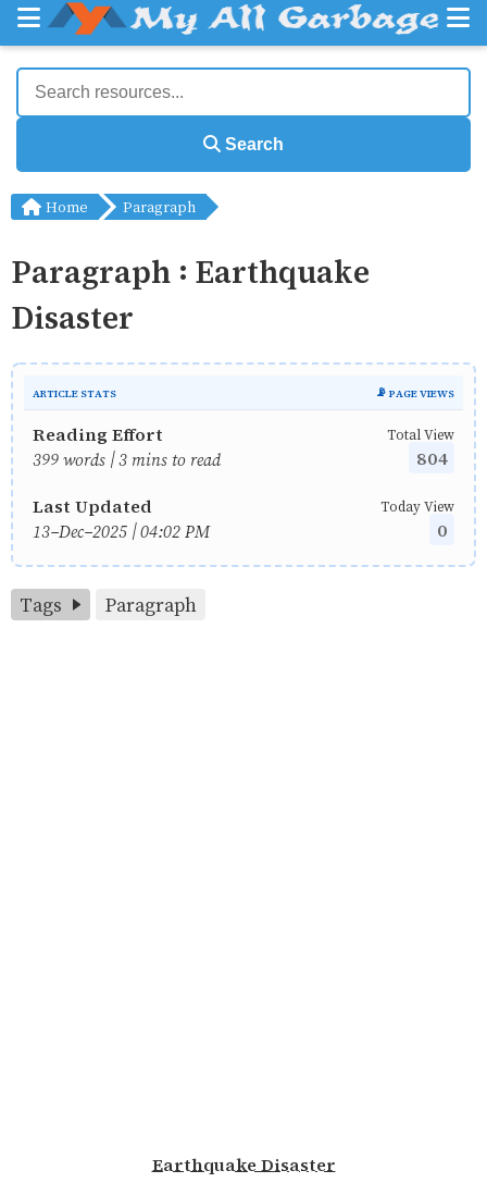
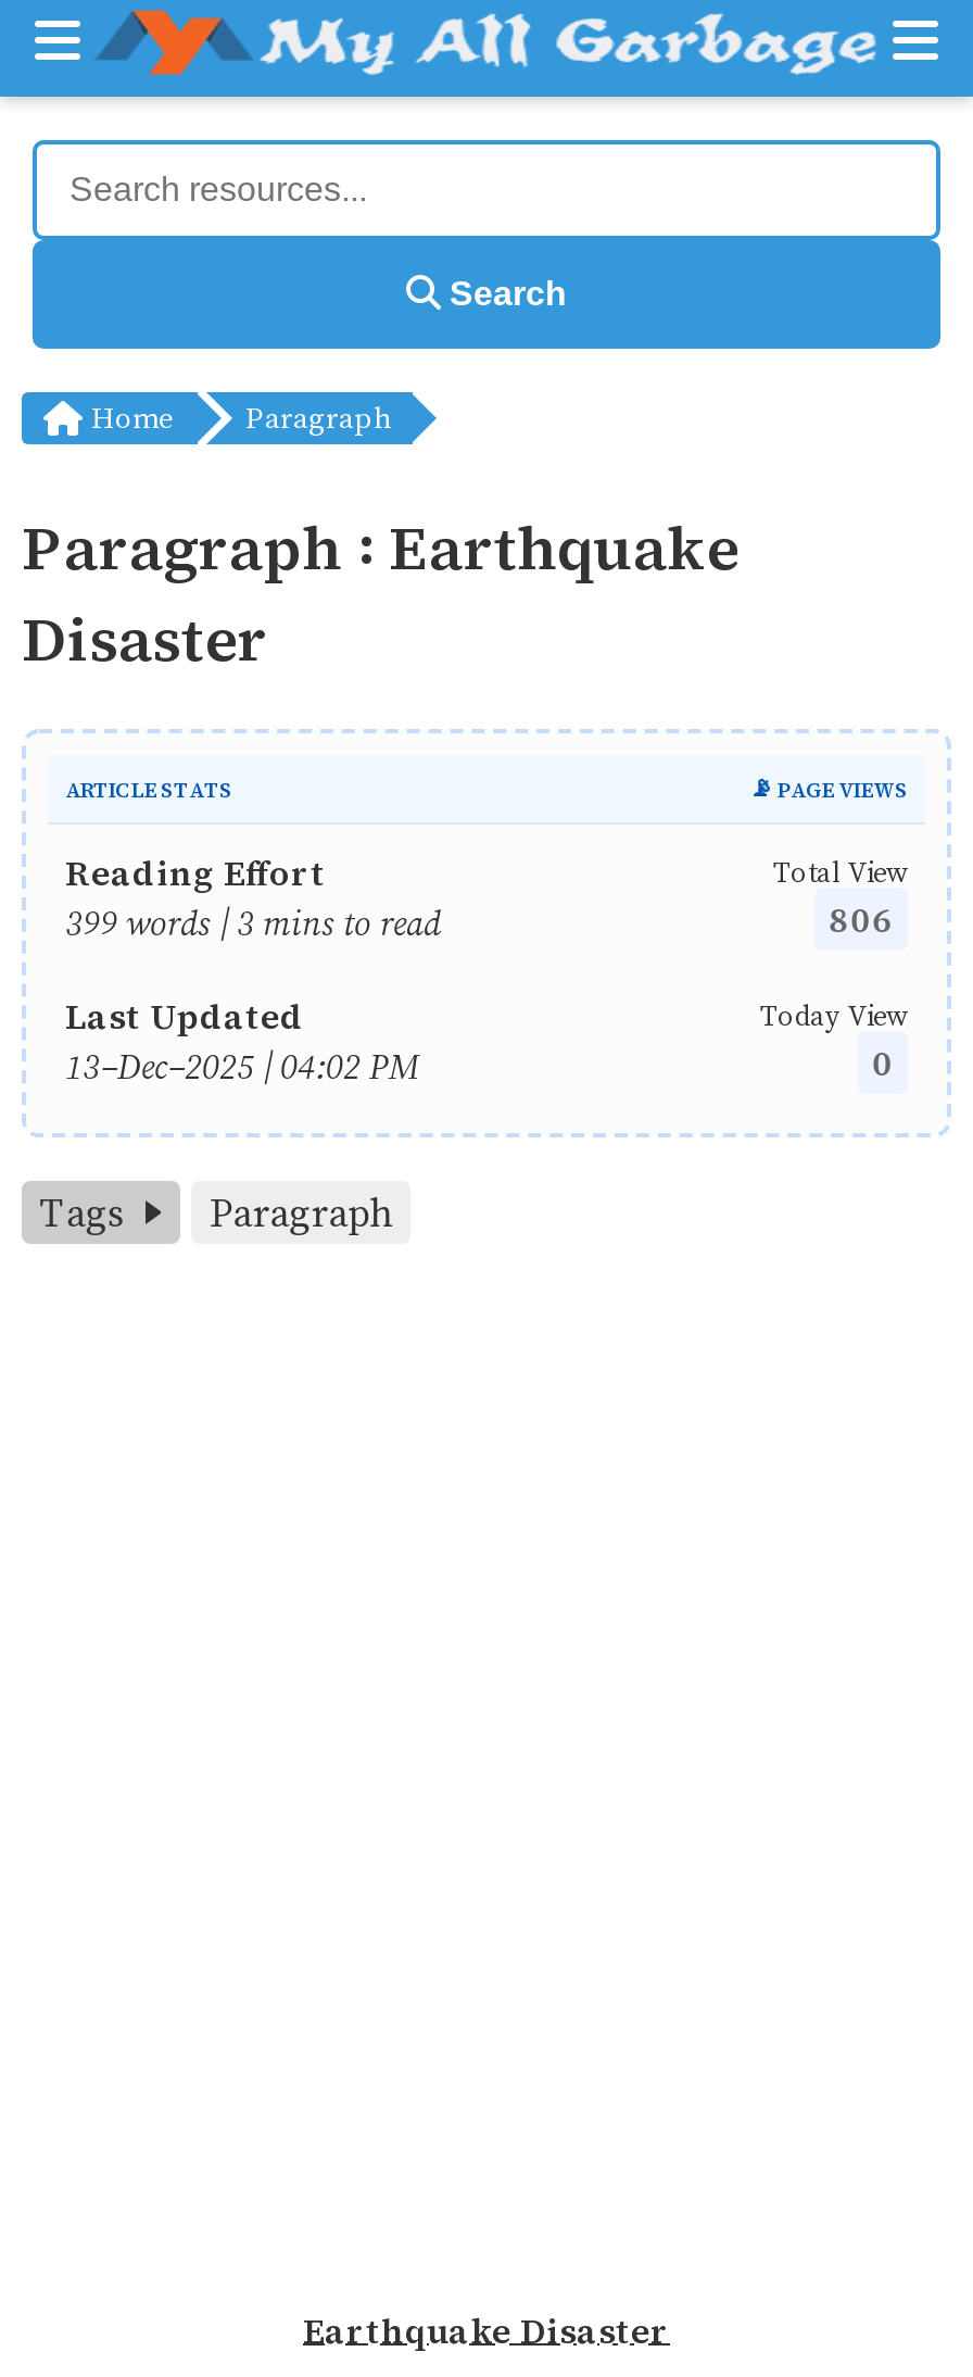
- 804
+ 806
